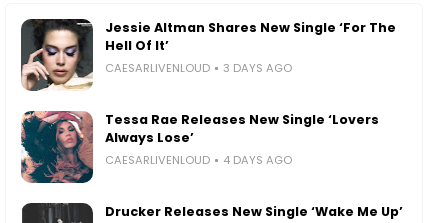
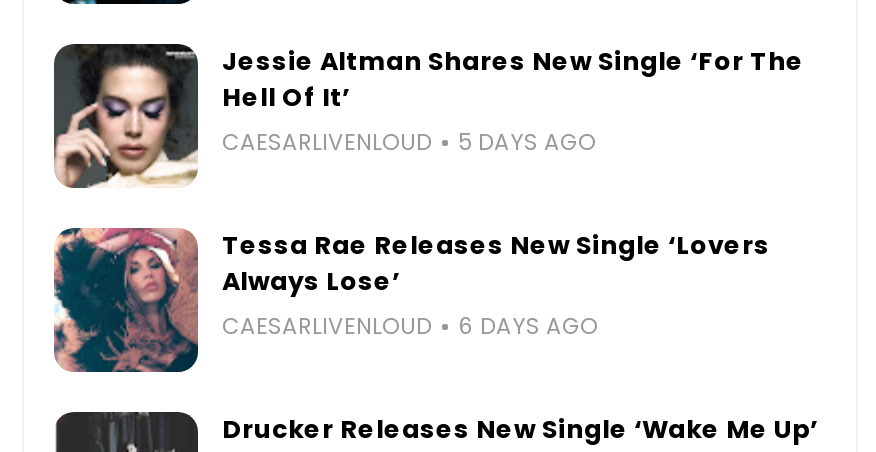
- CAESARLIVENLOUD 3 DAYS AGO
+ CAESARLIVENLOUD 5 DAYS AGO

- CAESARLIVENLOUD 4 DAYS AGO
+ CAESARLIVENLOUD 6 DAYS AGO
